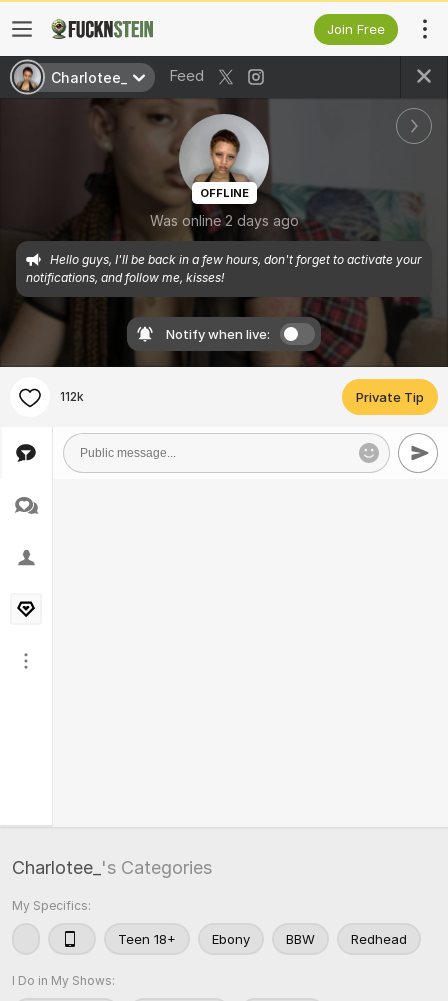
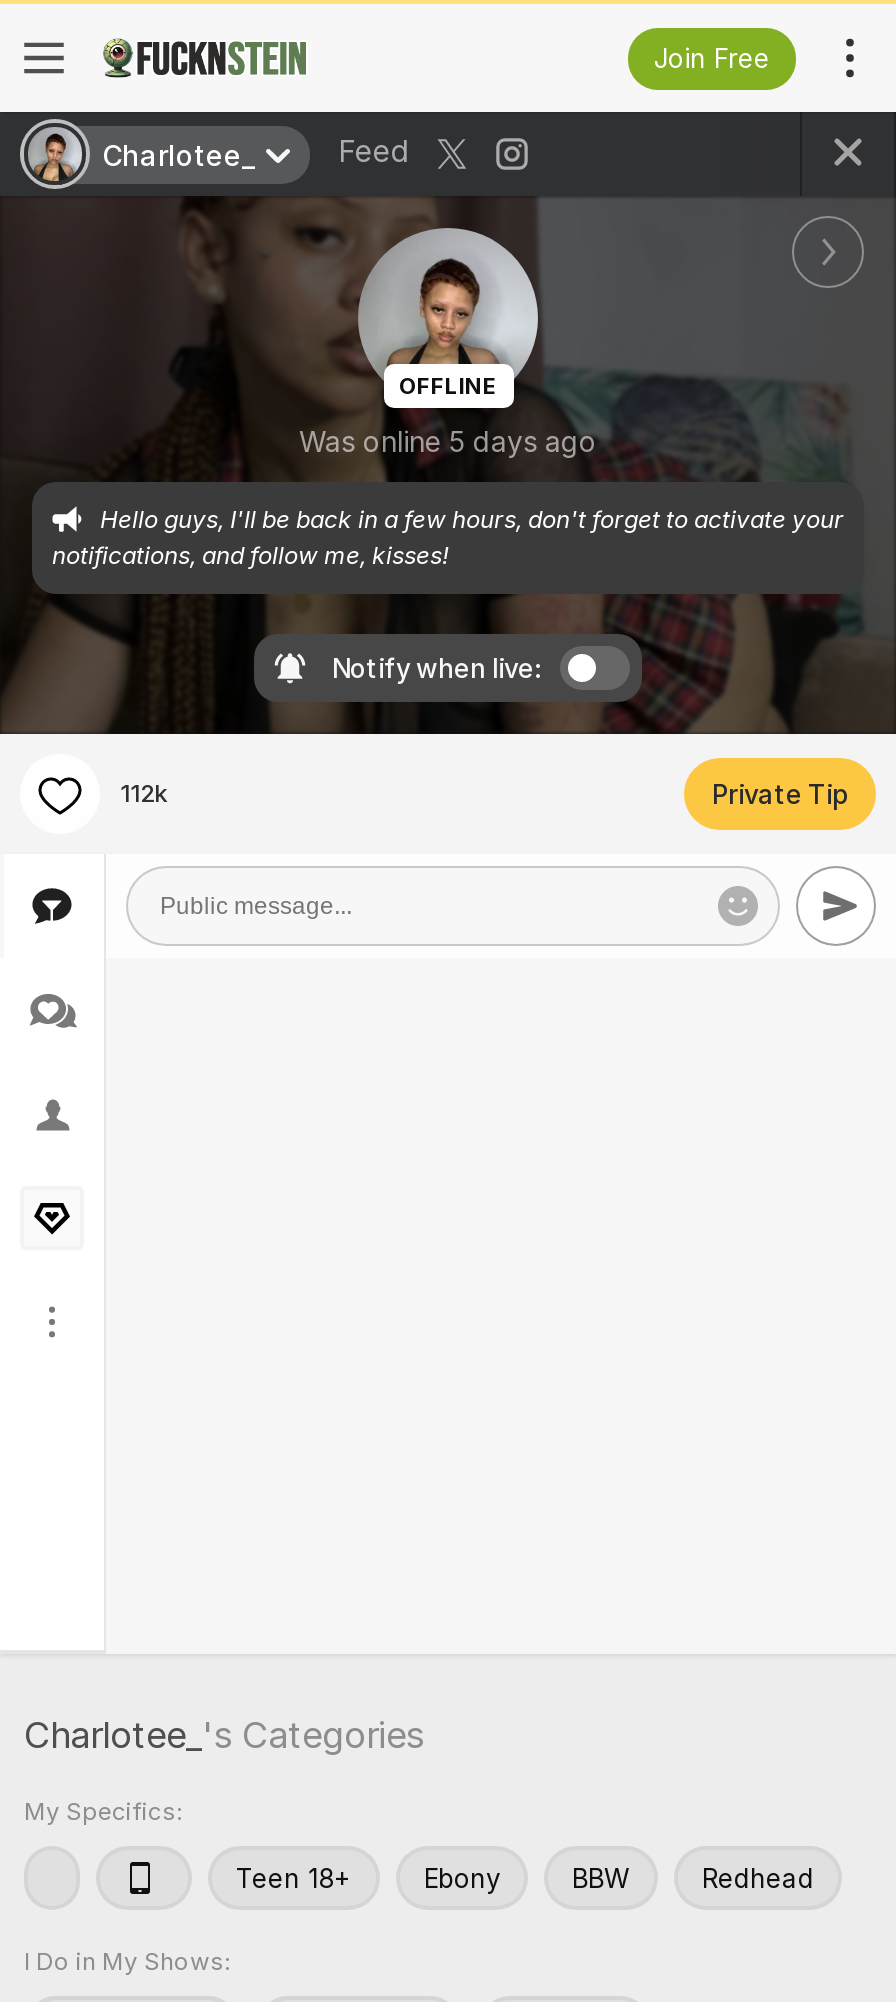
- Was online 2 days ago
+ Was online 5 days ago
